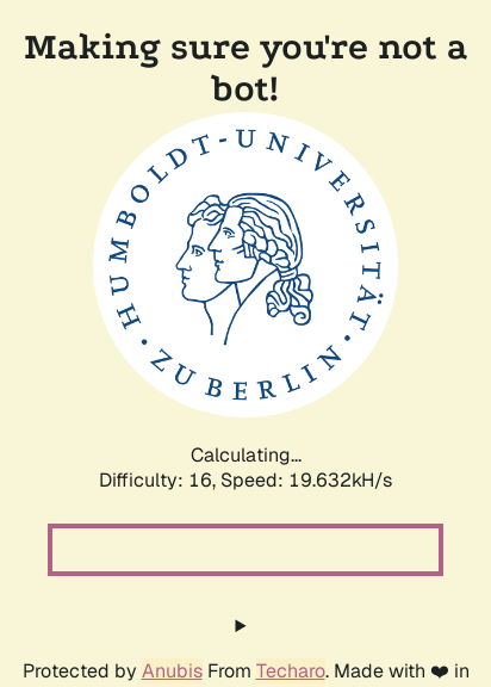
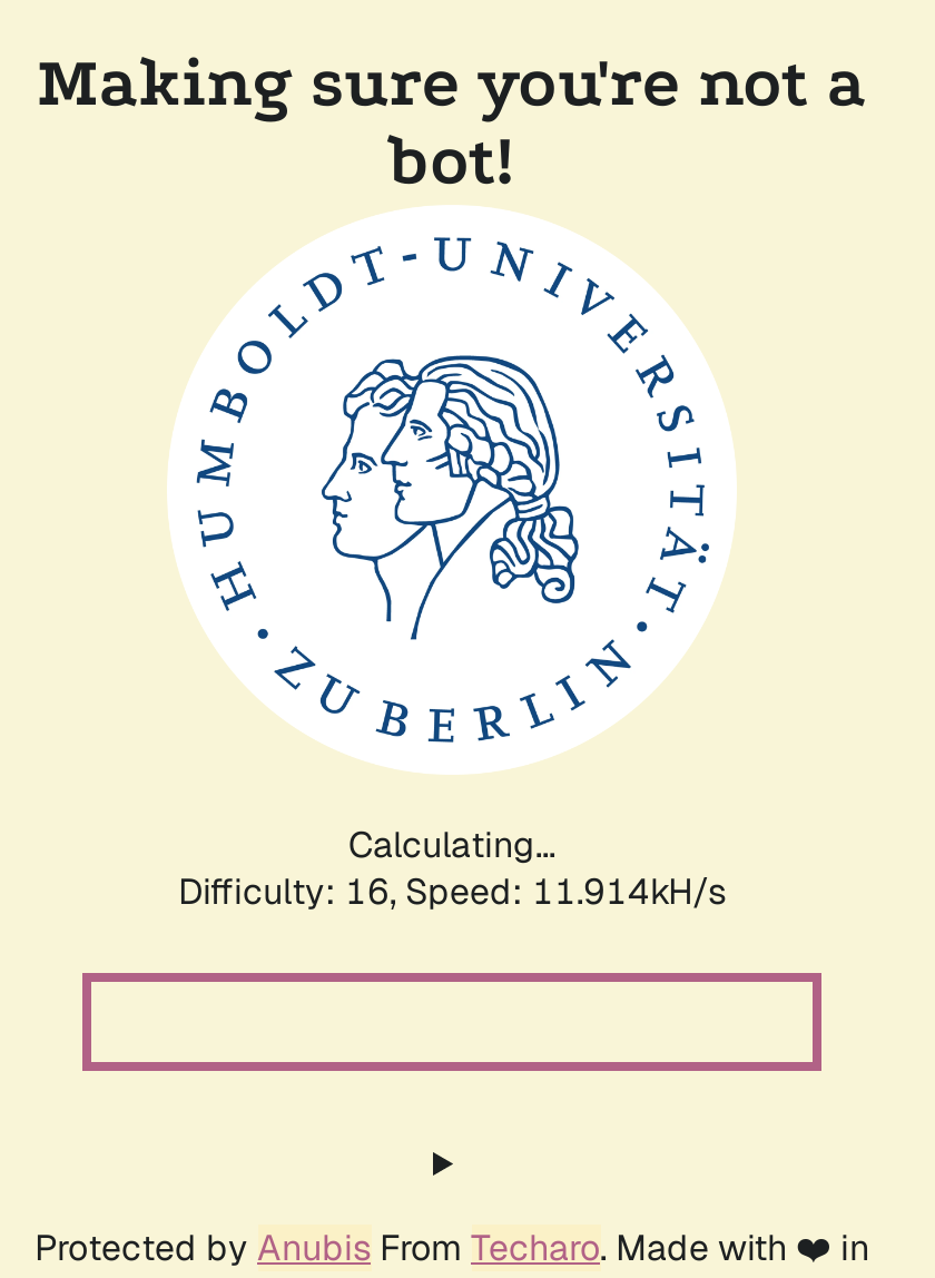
- Difficulty: 16, Speed: 19.632kH/s
+ Difficulty: 16, Speed: 11.914kH/s
